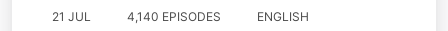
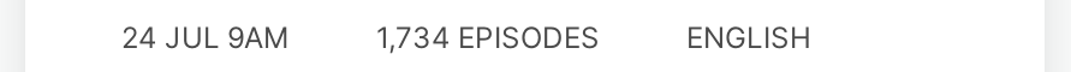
- 21 JUL
- 4,140 EPISODES
+ 24 JUL 9AM
+ 1,734 EPISODES
